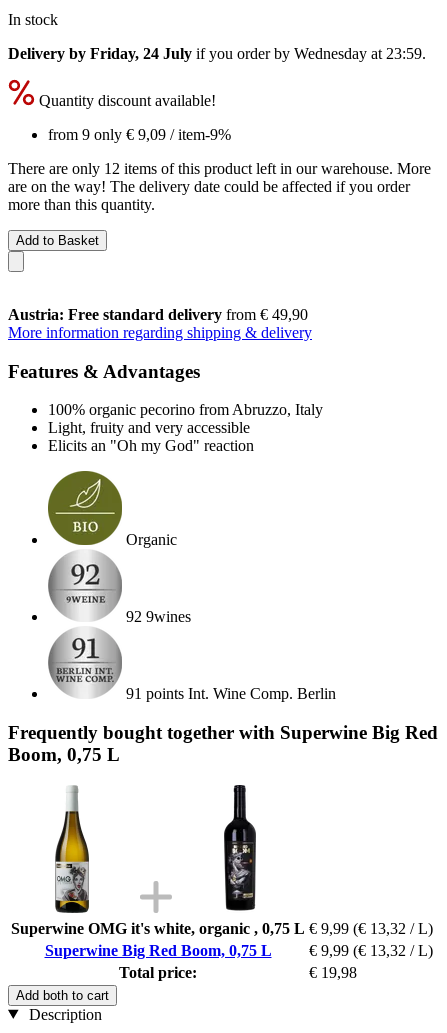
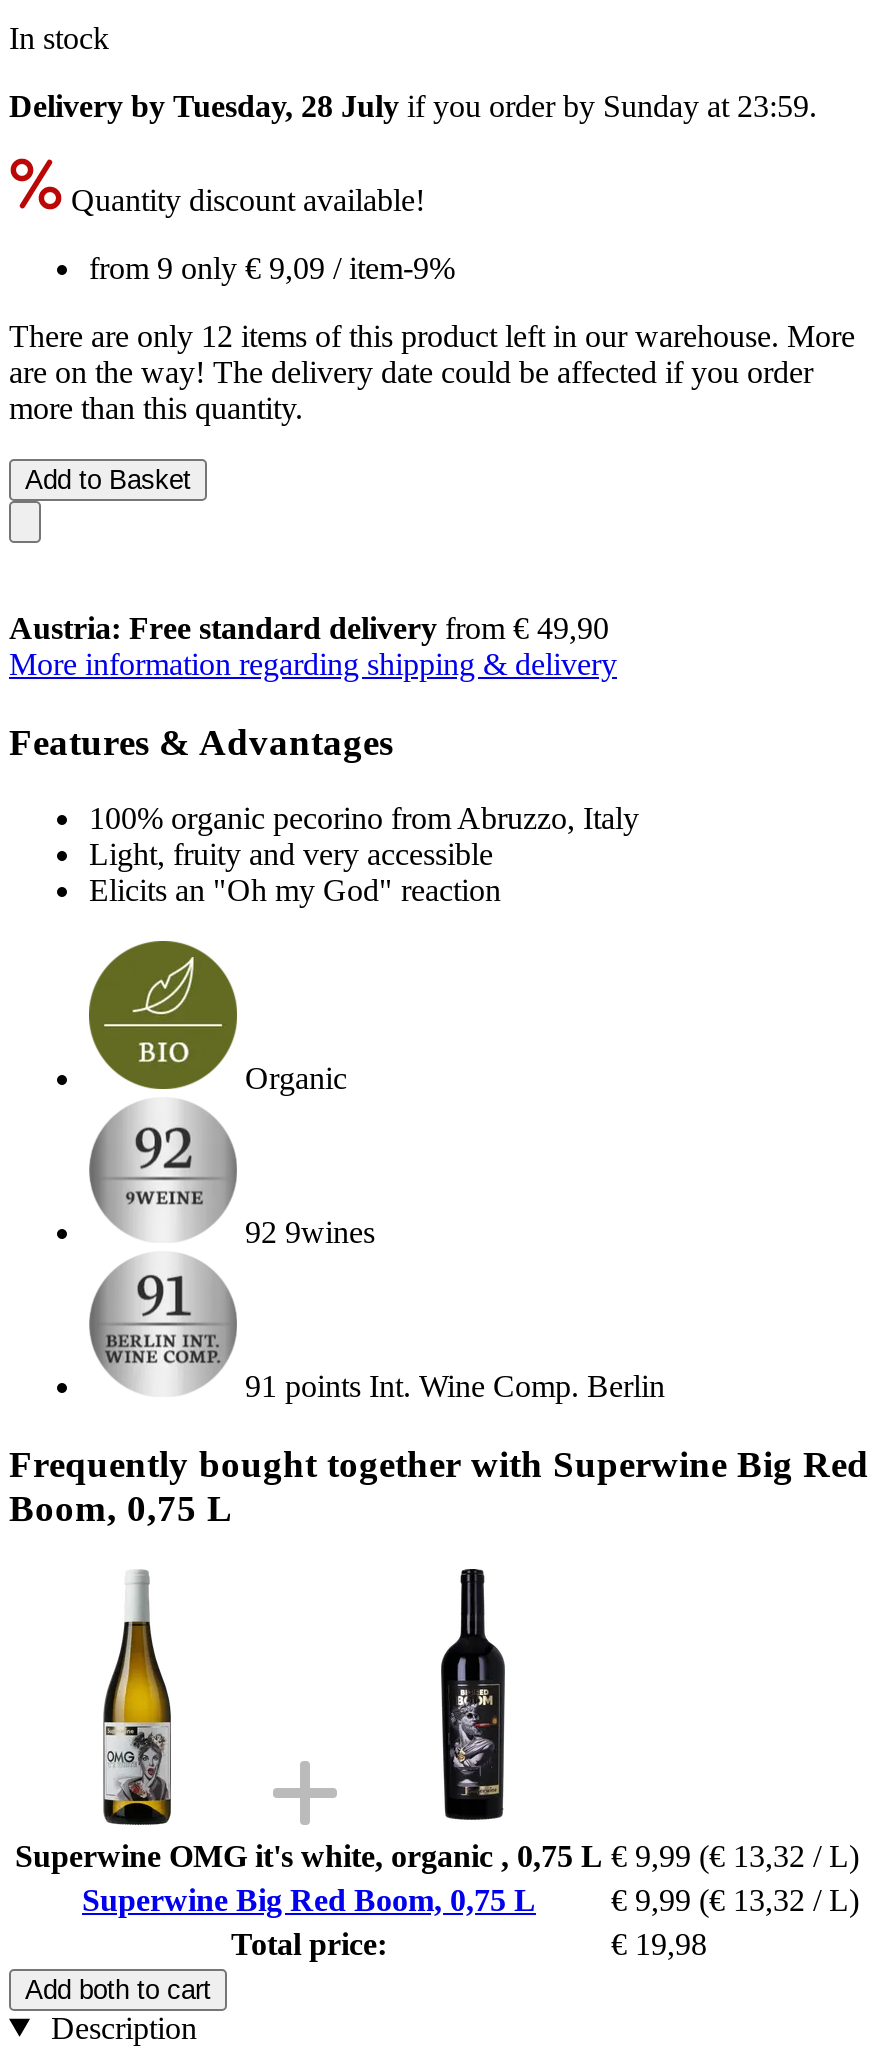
- Delivery by Friday, 24 July if you order by Wednesday at 23:59.
+ Delivery by Tuesday, 28 July if you order by Sunday at 23:59.
